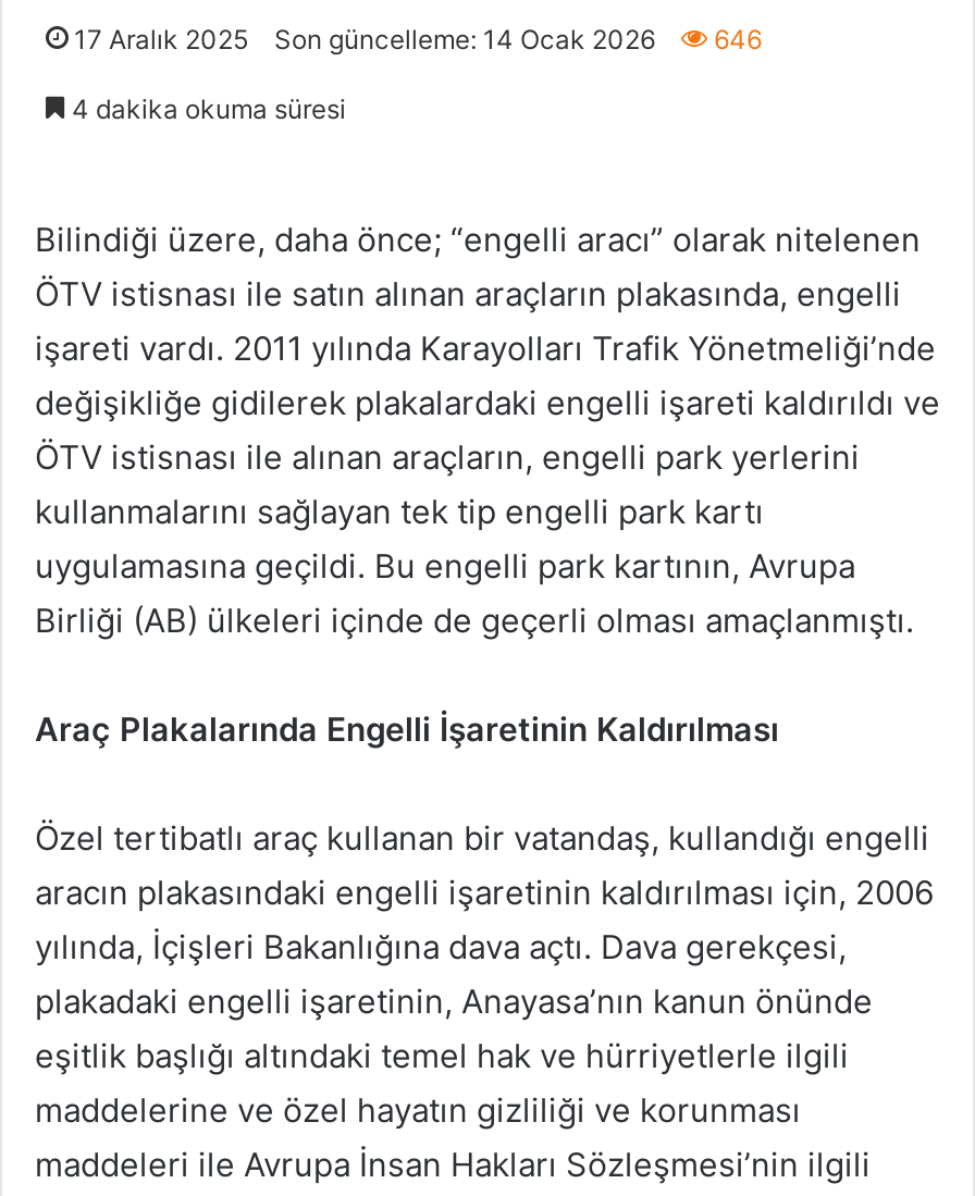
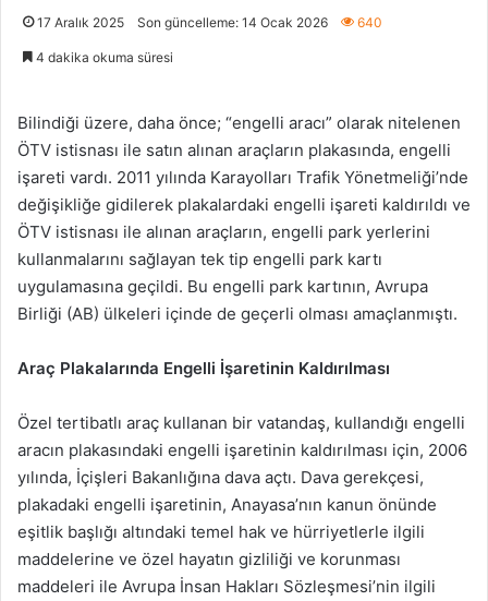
- 17 Aralık 2025 Son güncelleme: 14 Ocak 2026 646
+ 17 Aralık 2025 Son güncelleme: 14 Ocak 2026 640
